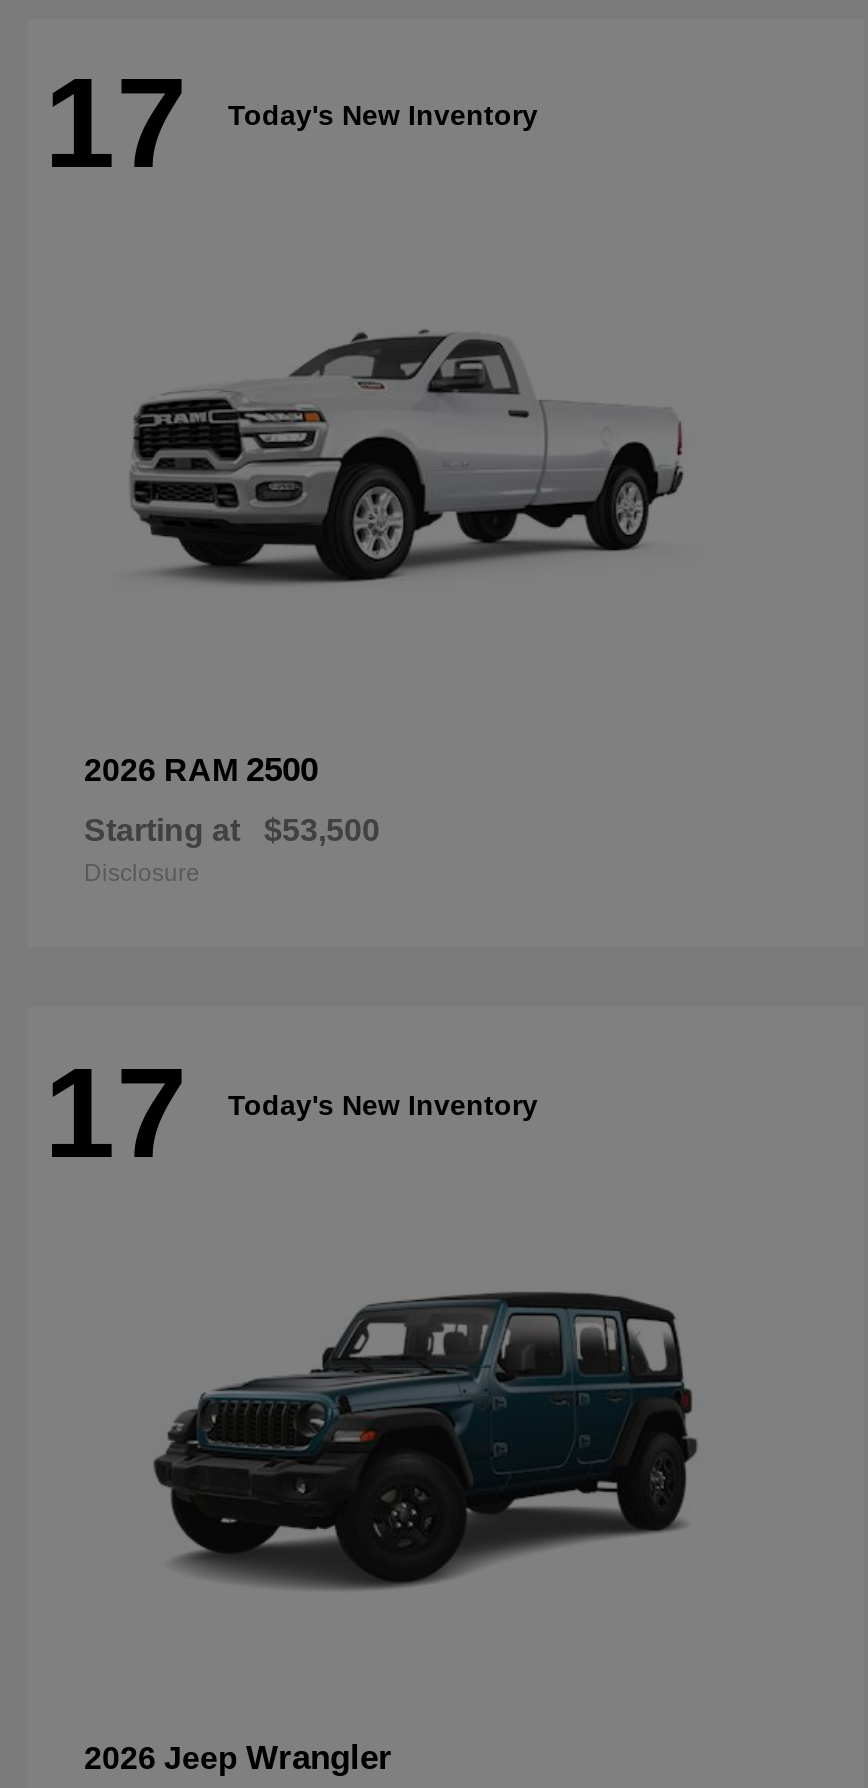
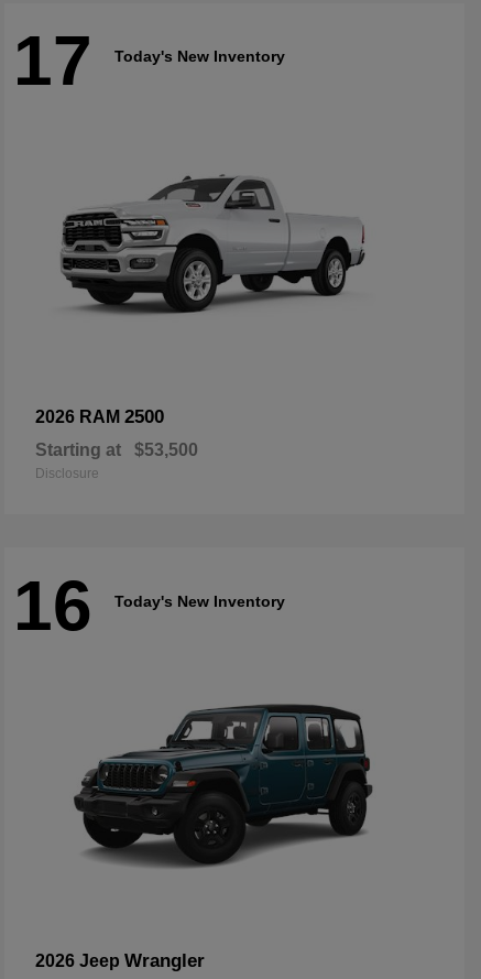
- 17 Today's New Inventory
+ 16 Today's New Inventory
